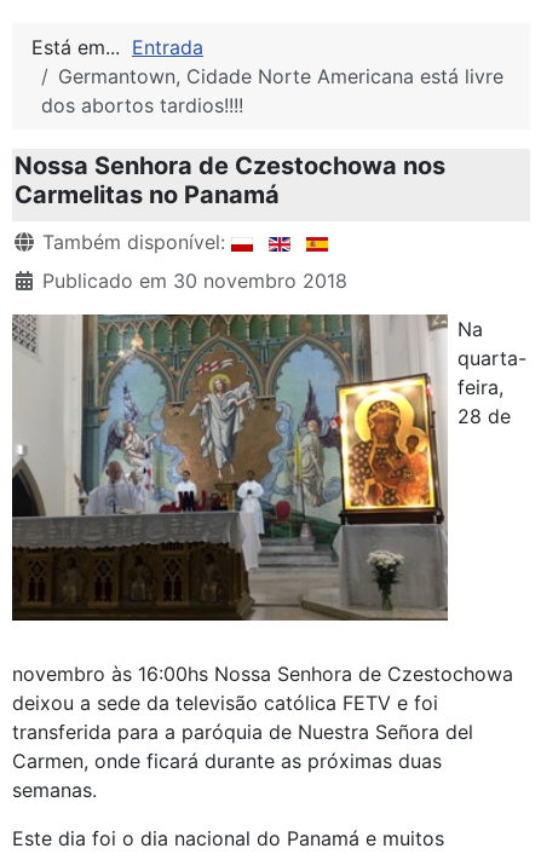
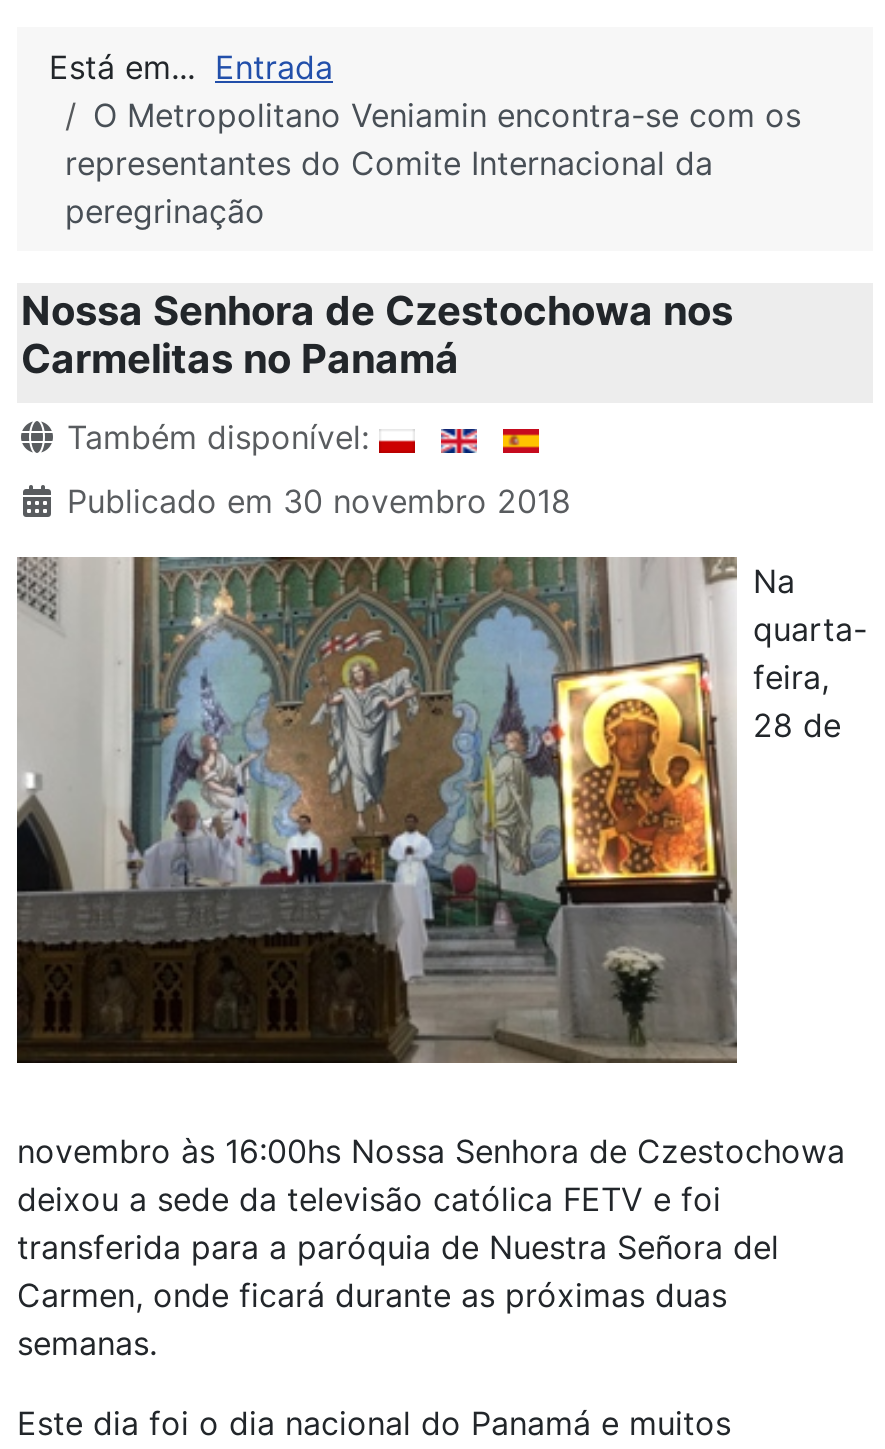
- Germantown, Cidade Norte Americana está livre
- dos abortos tardios!!!!
+ O Metropolitano Veniamin encontra-se com os
+ representantes do Comite Internacional da
+ peregrinação
